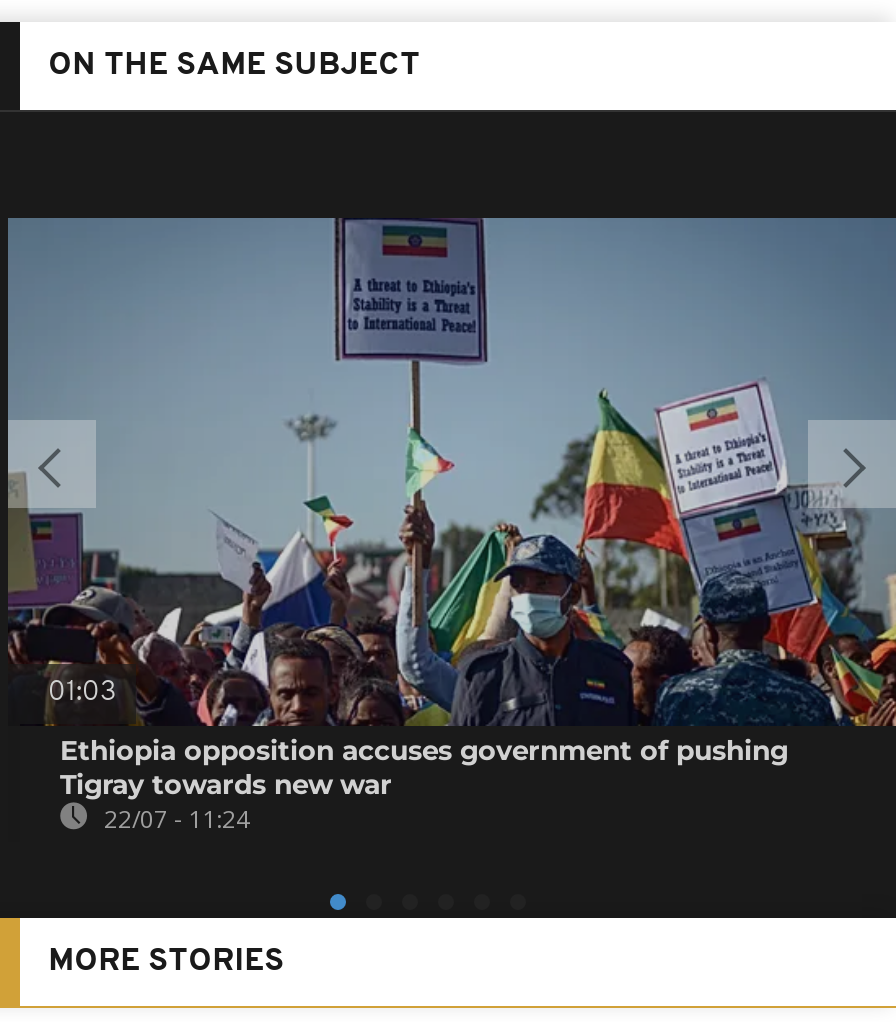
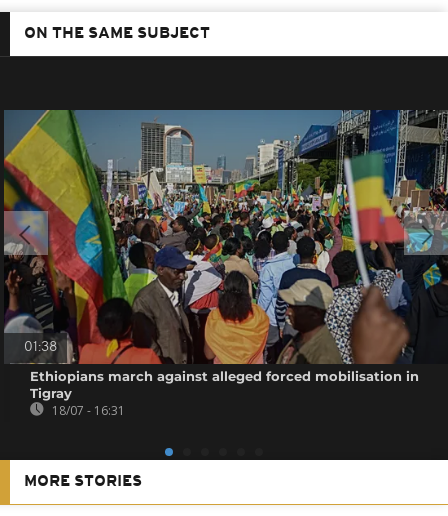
- [image]
- 01:03
+ [image]
+ 01:38

- Ethiopia opposition accuses government of pushing
- Tigray towards new war
- 22/07 - 11:24
+ Ethiopians march against alleged forced mobilisation in
+ Tigray
+ 18/07 - 16:31
